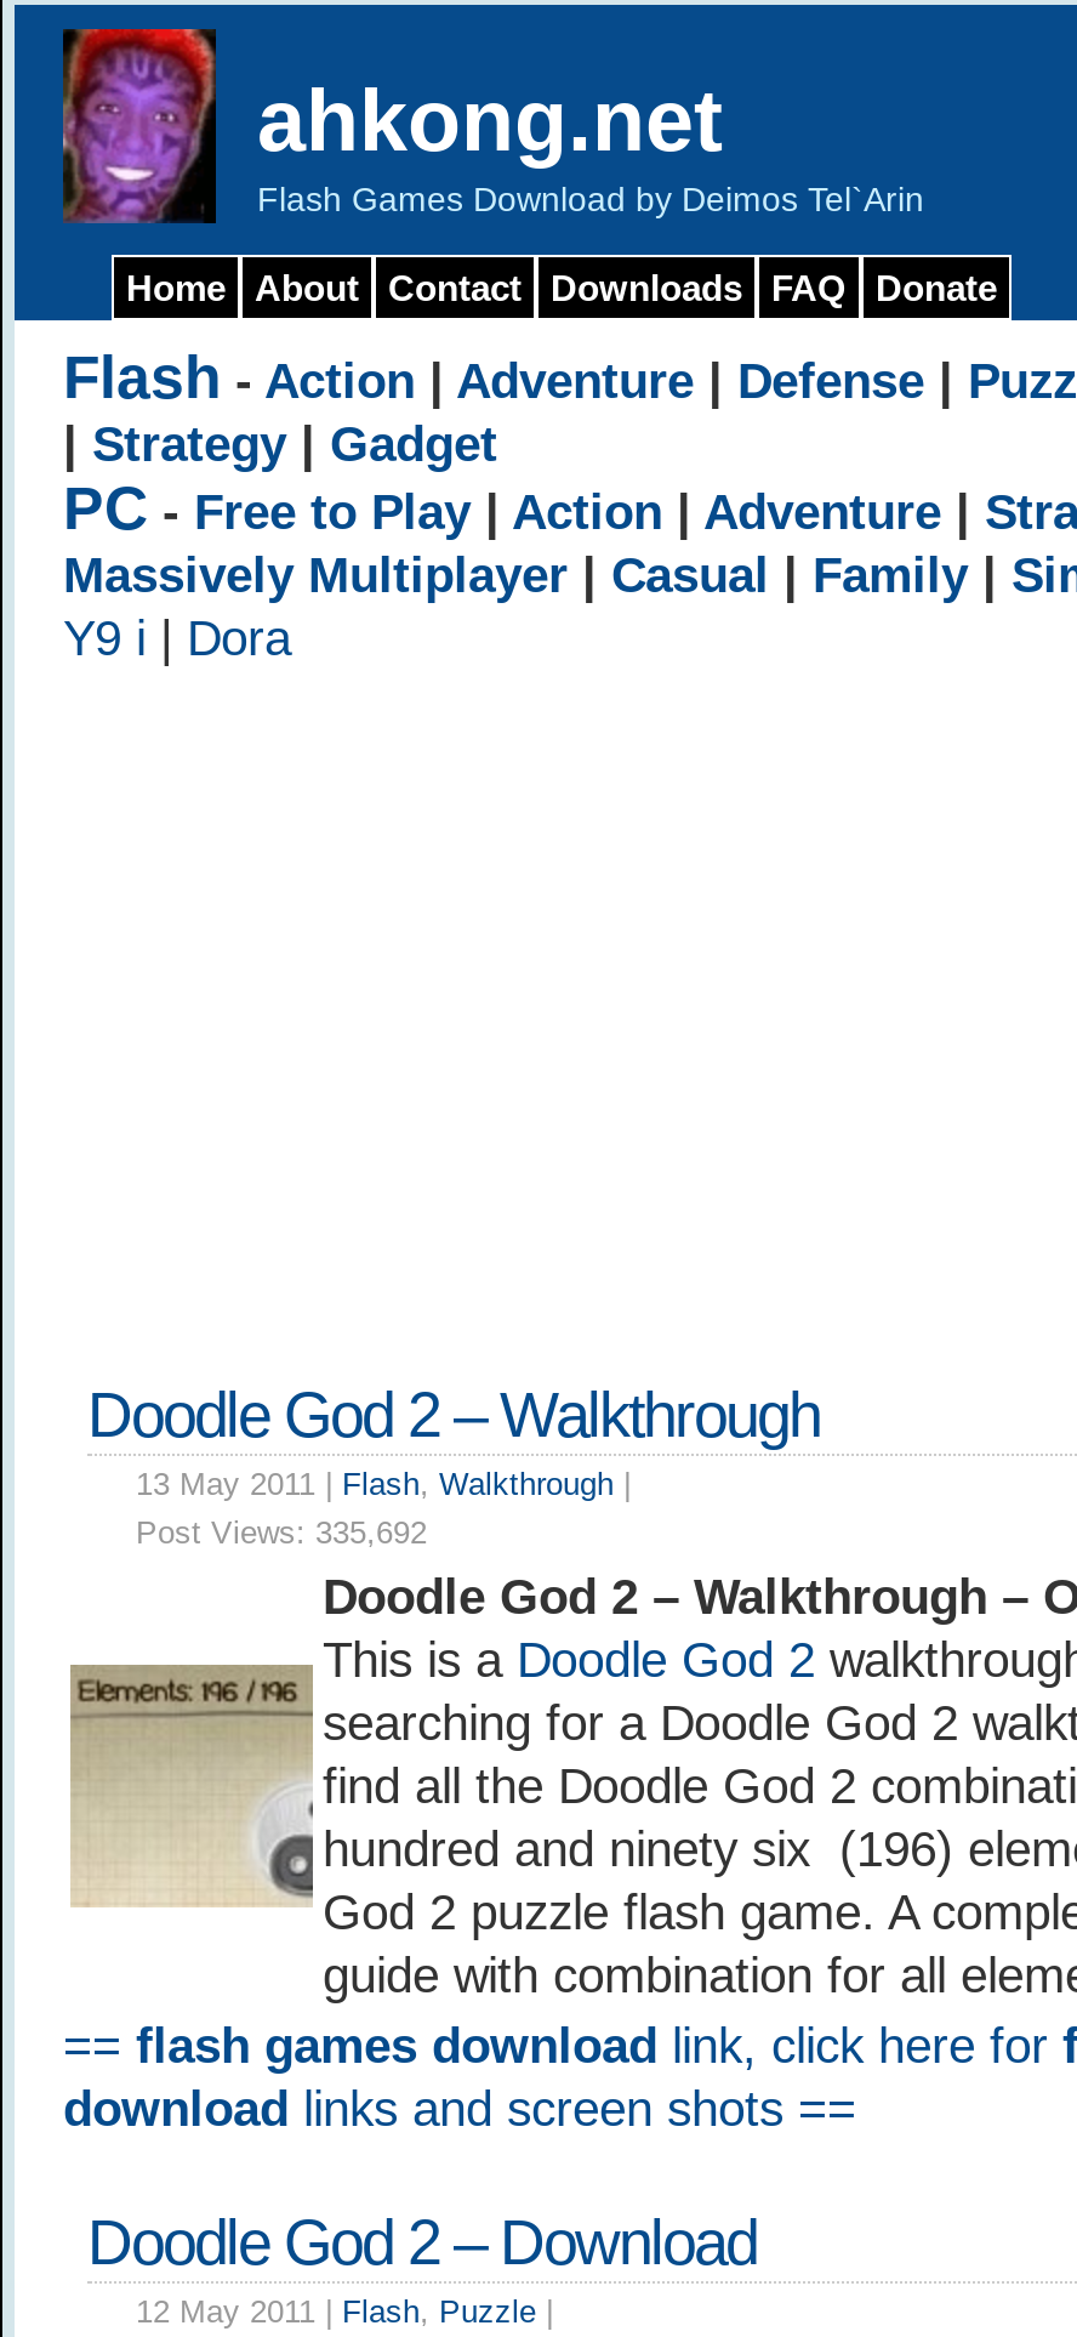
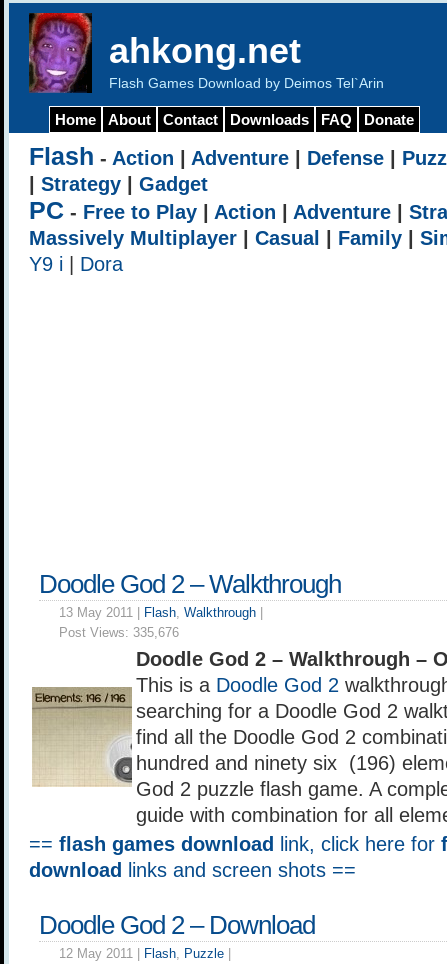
- Post Views: 335,692
+ Post Views: 335,676
